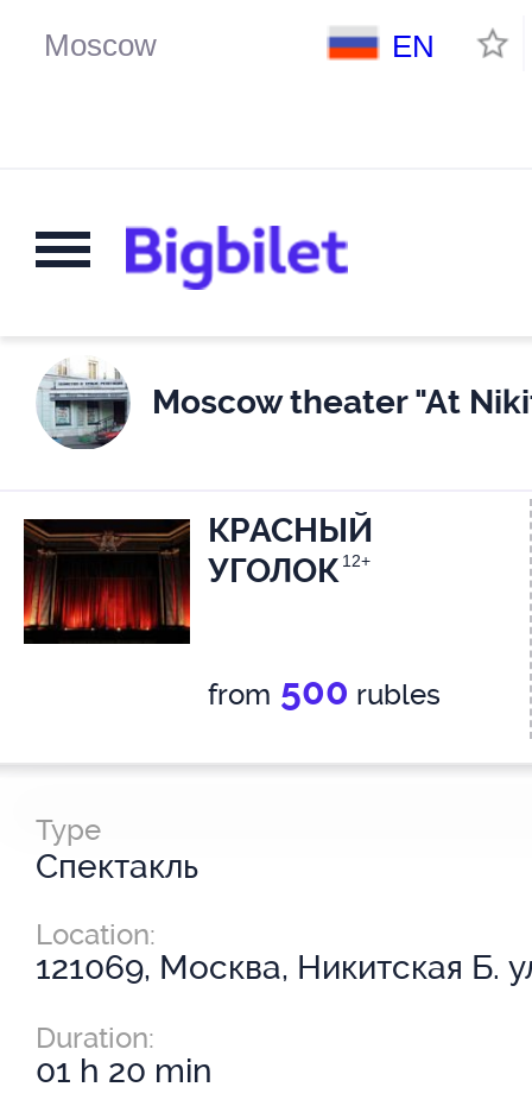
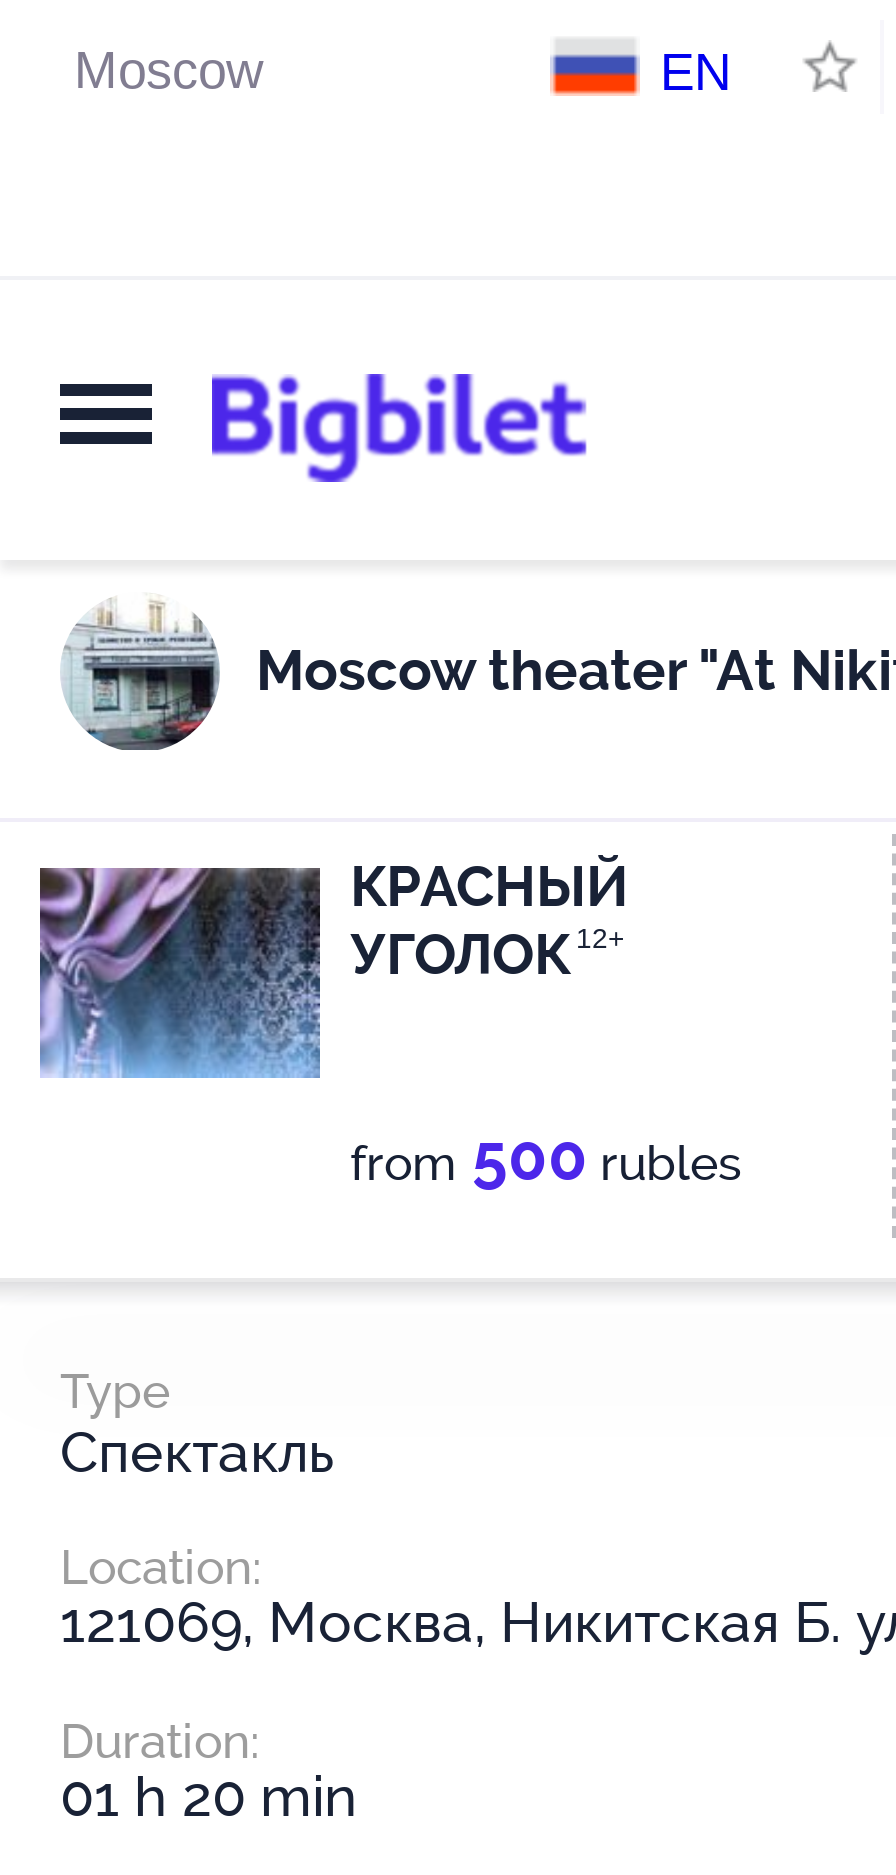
- [image]
+ [image]
